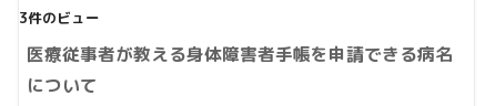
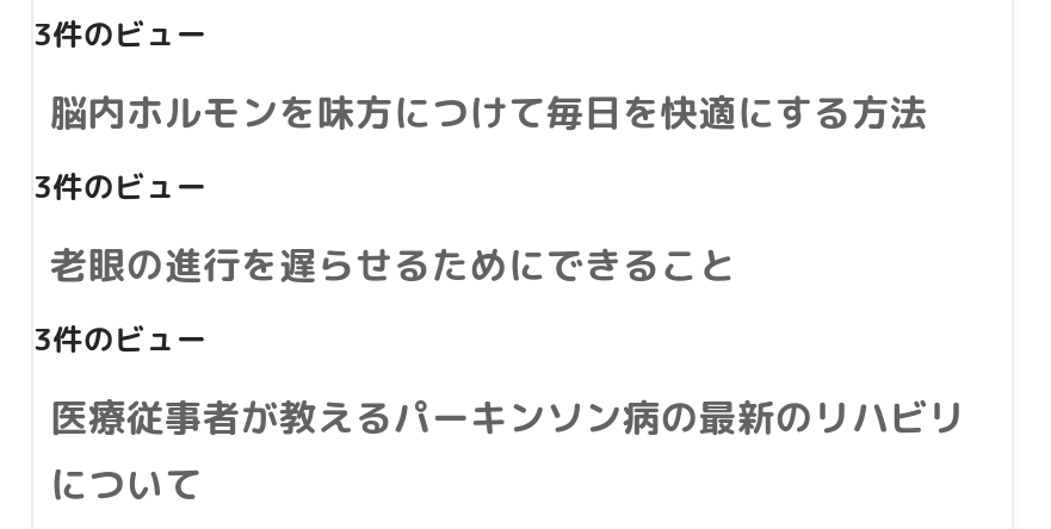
- 医療従事者が教える身体障害者手帳を申請できる病名
+ 脳内ホルモンを味方につけて毎日を快適にする方法
+ 3件のビュー
+ 老眼の進行を遅らせるためにできること
+ 3件のビュー
+ 医療従事者が教えるパーキンソン病の最新のリハビリ
